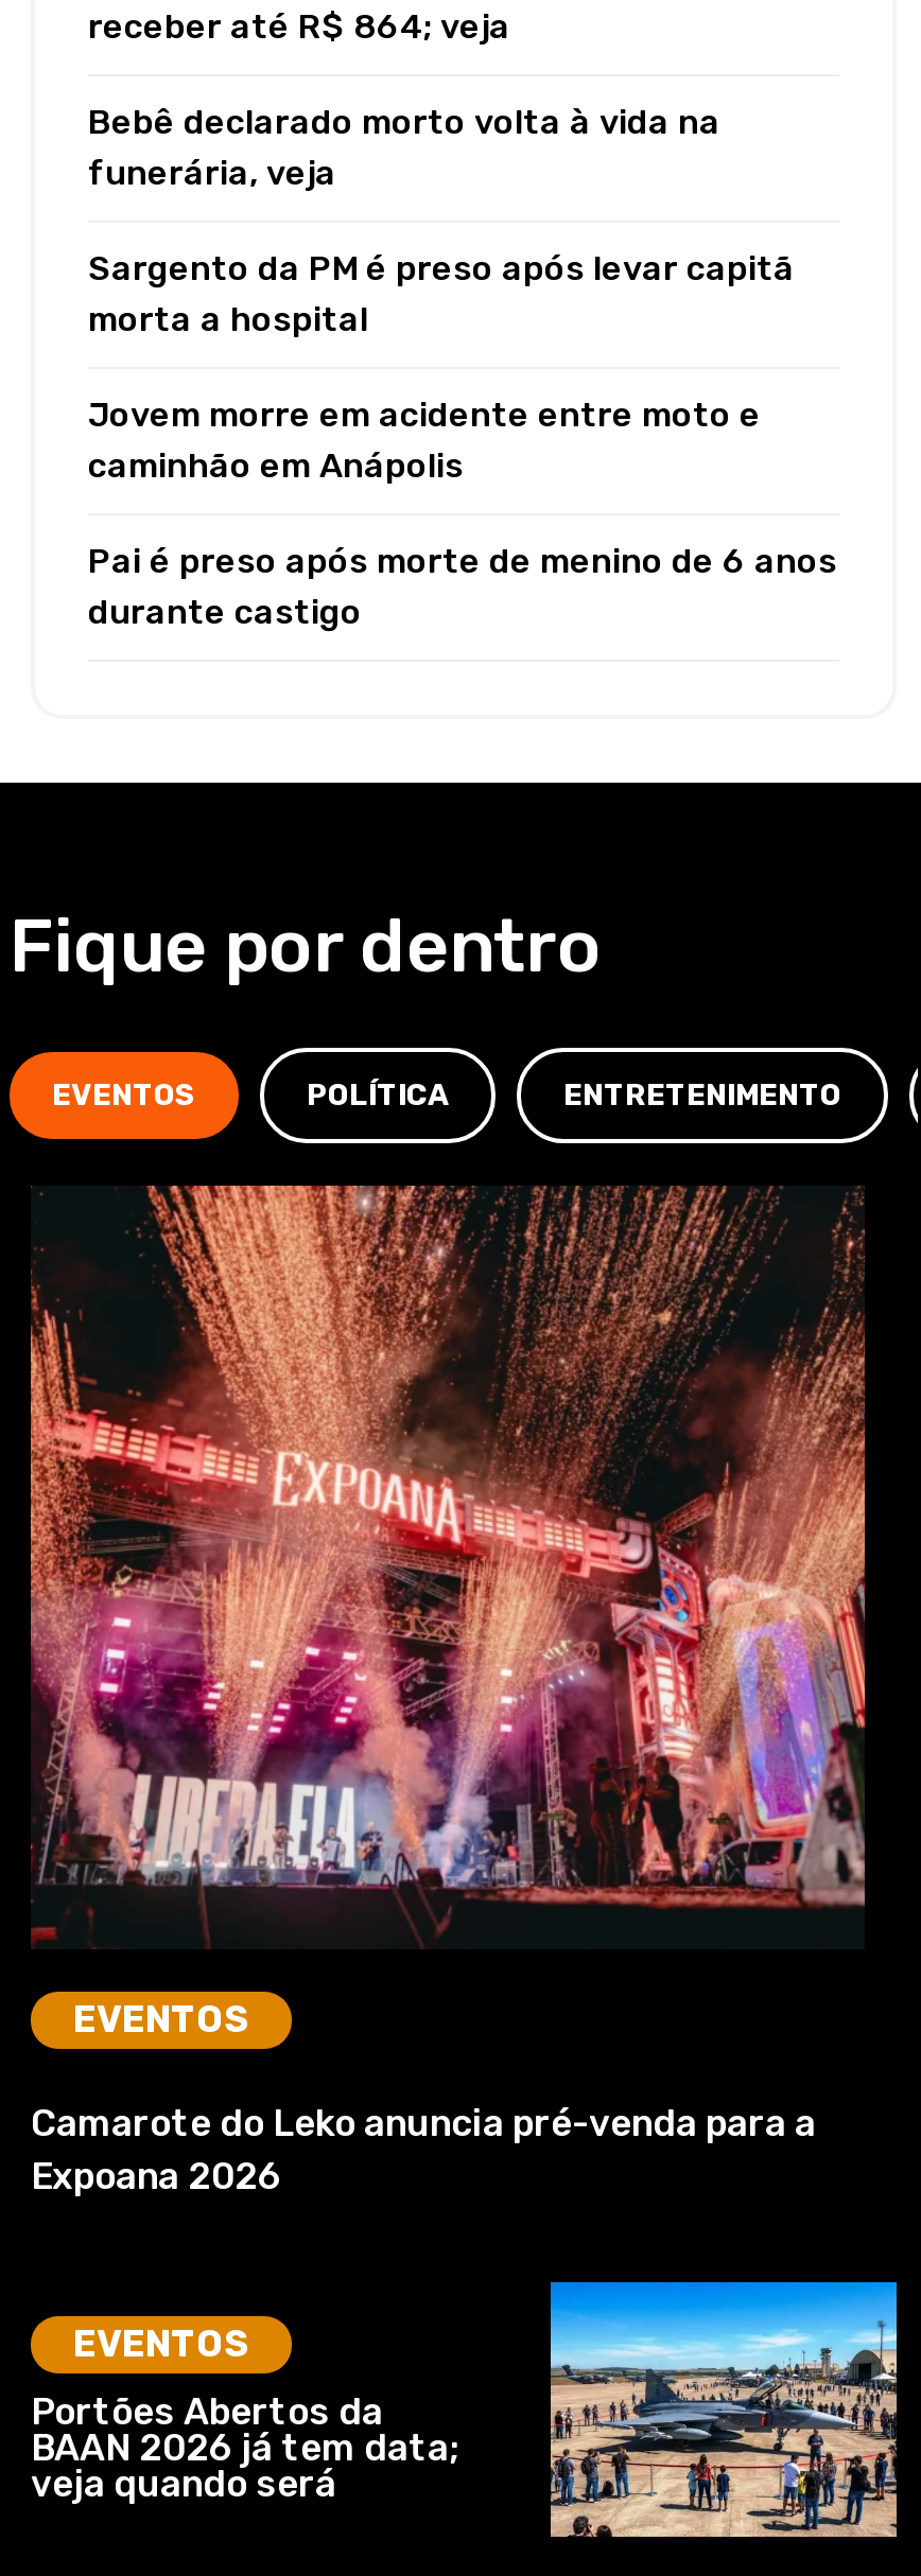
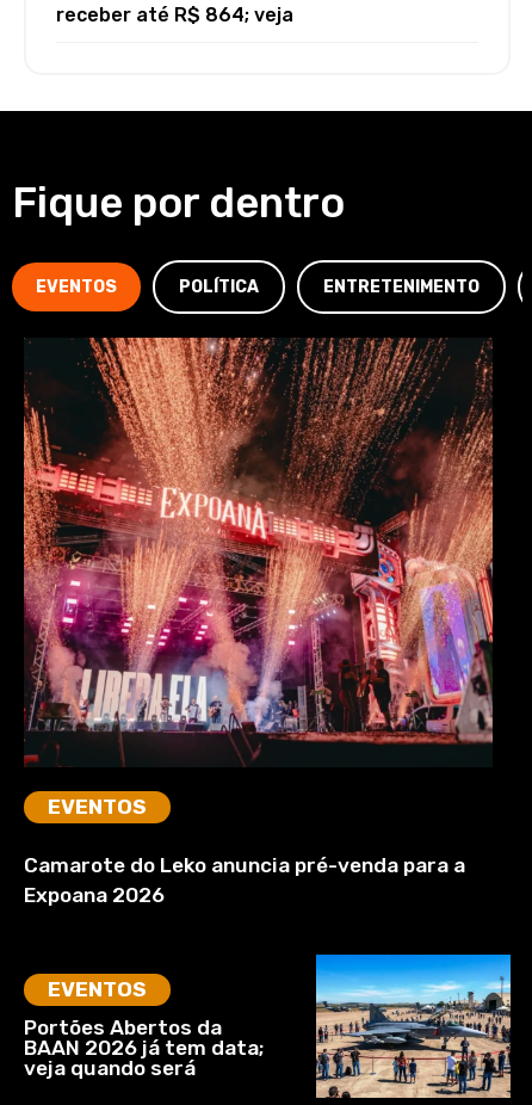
- Bebê declarado morto volta à vida na
- funerária, veja
- Sargento da PM é preso após levar capitã
- morta a hospital
- Jovem morre em acidente entre moto e
- caminhão em Anápolis
- Pai é preso após morte de menino de 6 anos
- durante castigo
